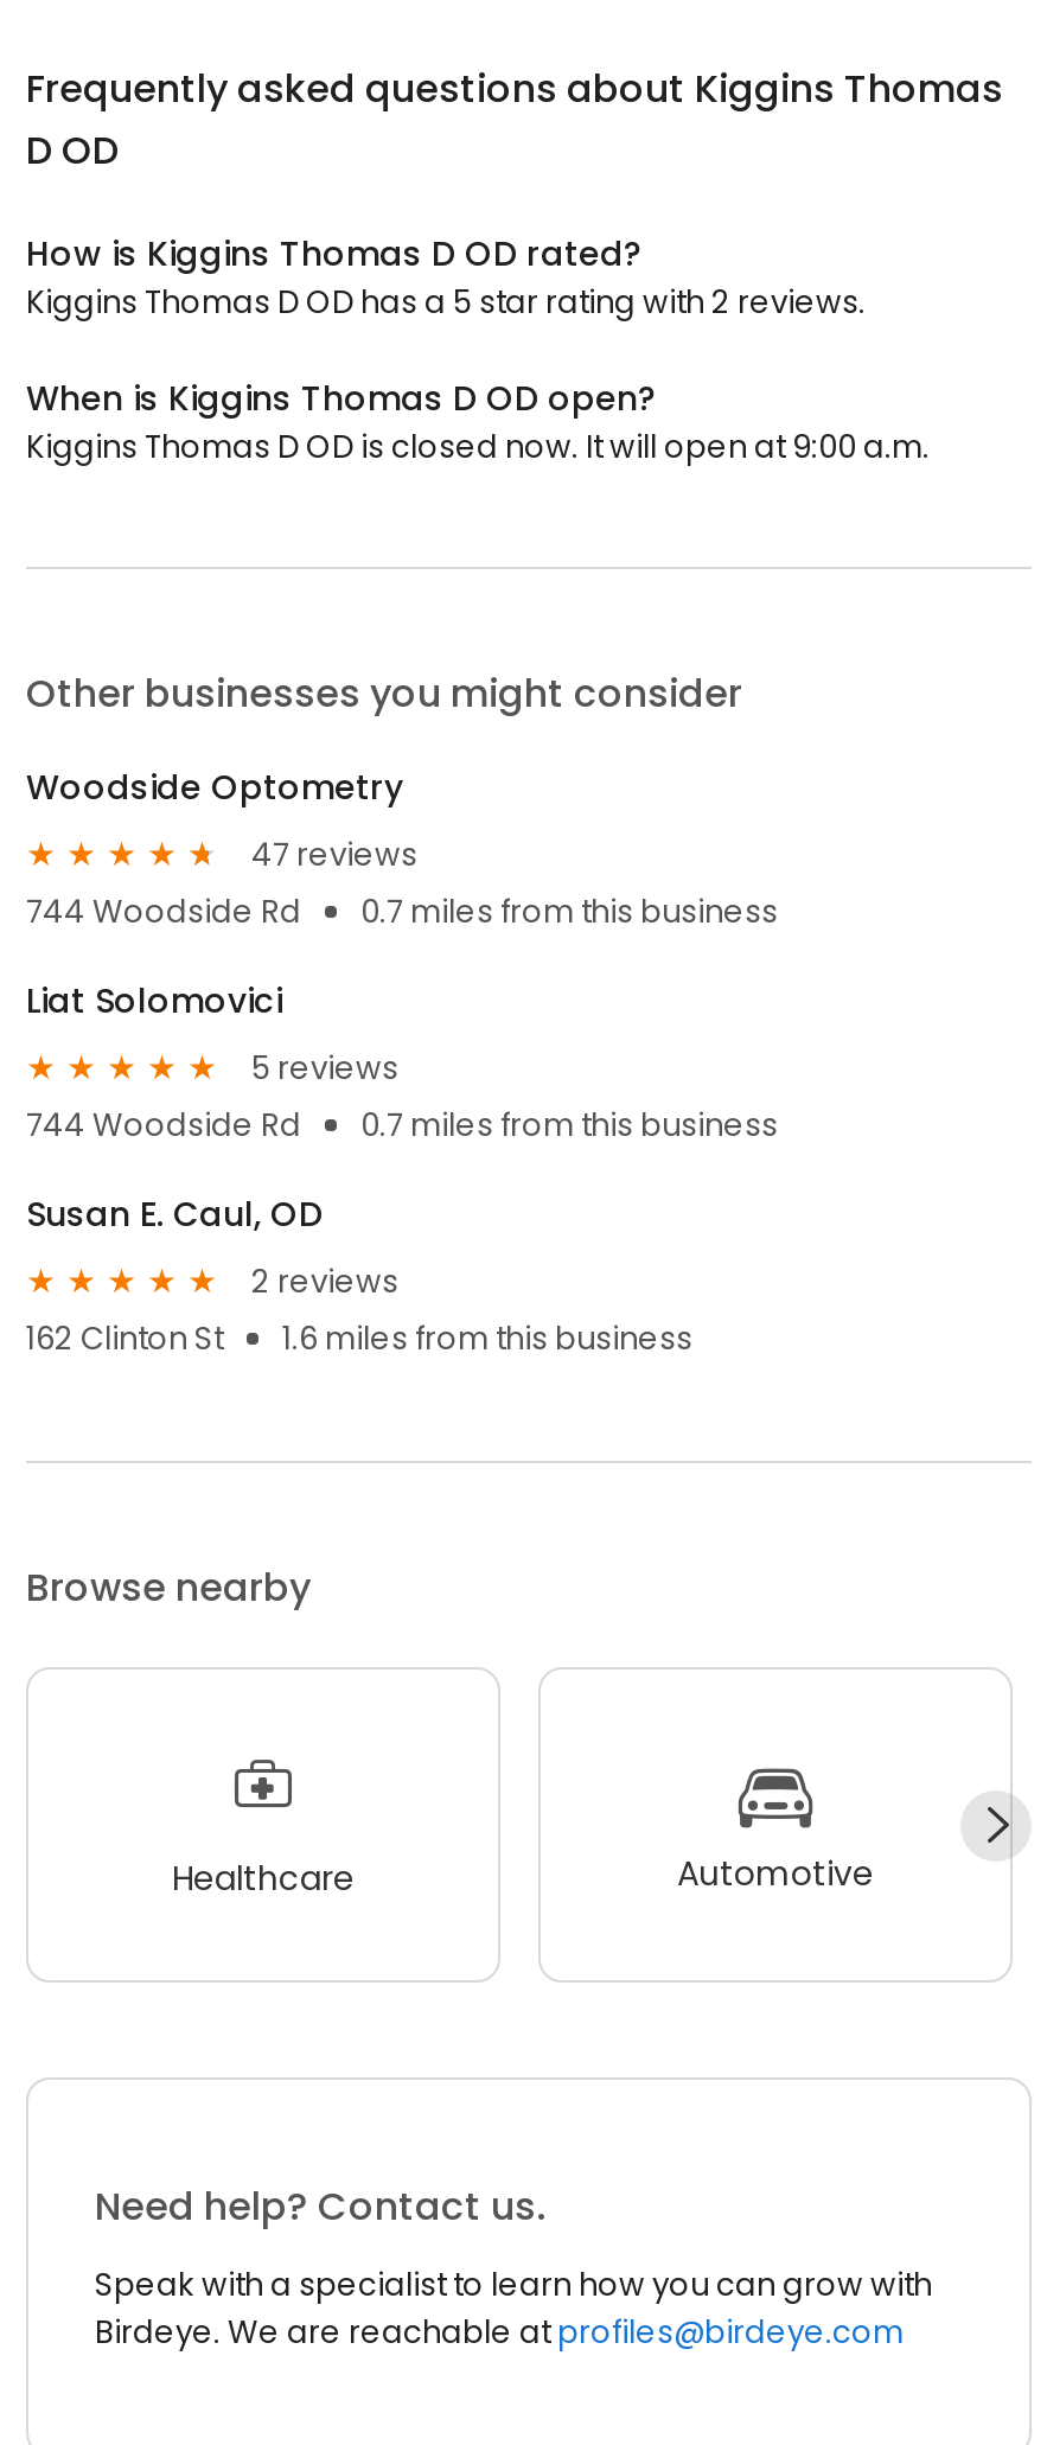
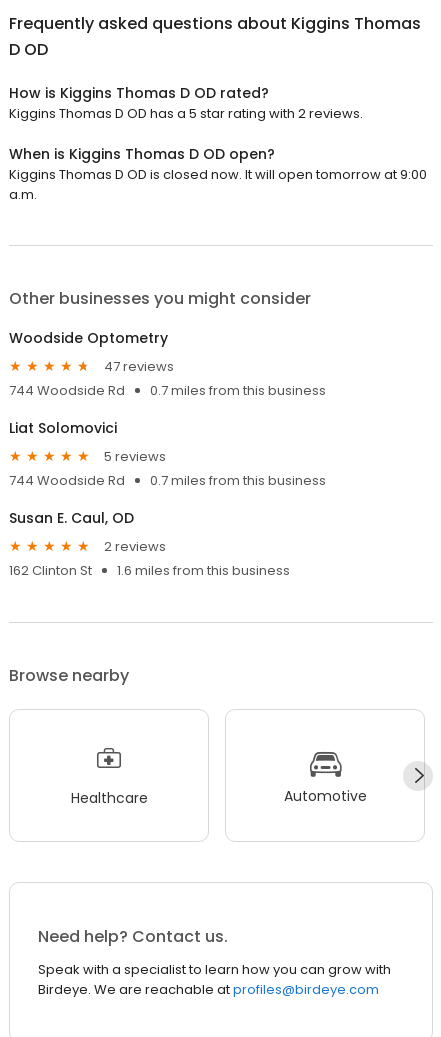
- Kiggins Thomas D OD is closed now. It will open at 9:00 a.m.
+ Kiggins Thomas D OD is closed now. It will open tomorrow at 9:00
+ a.m.
